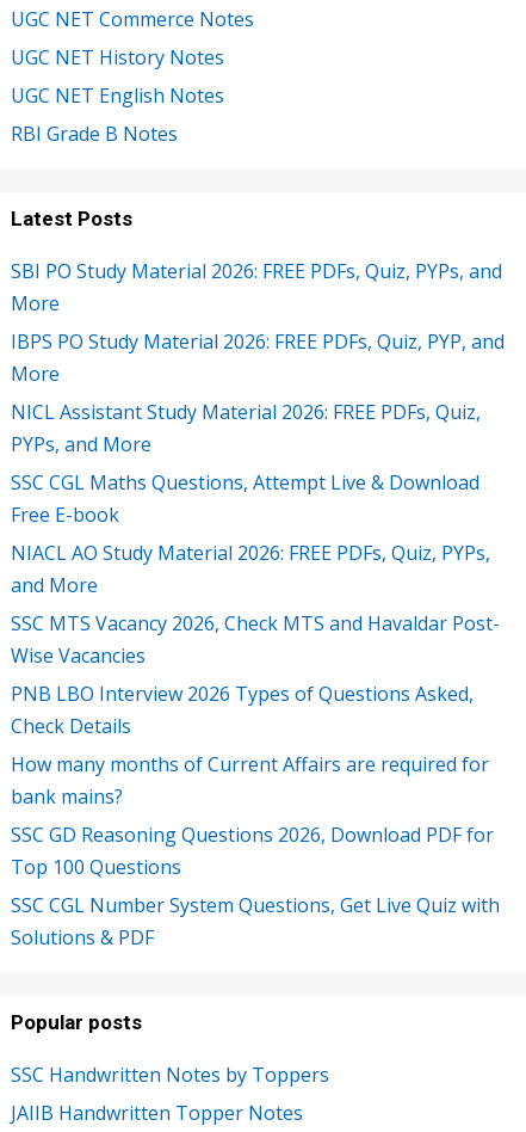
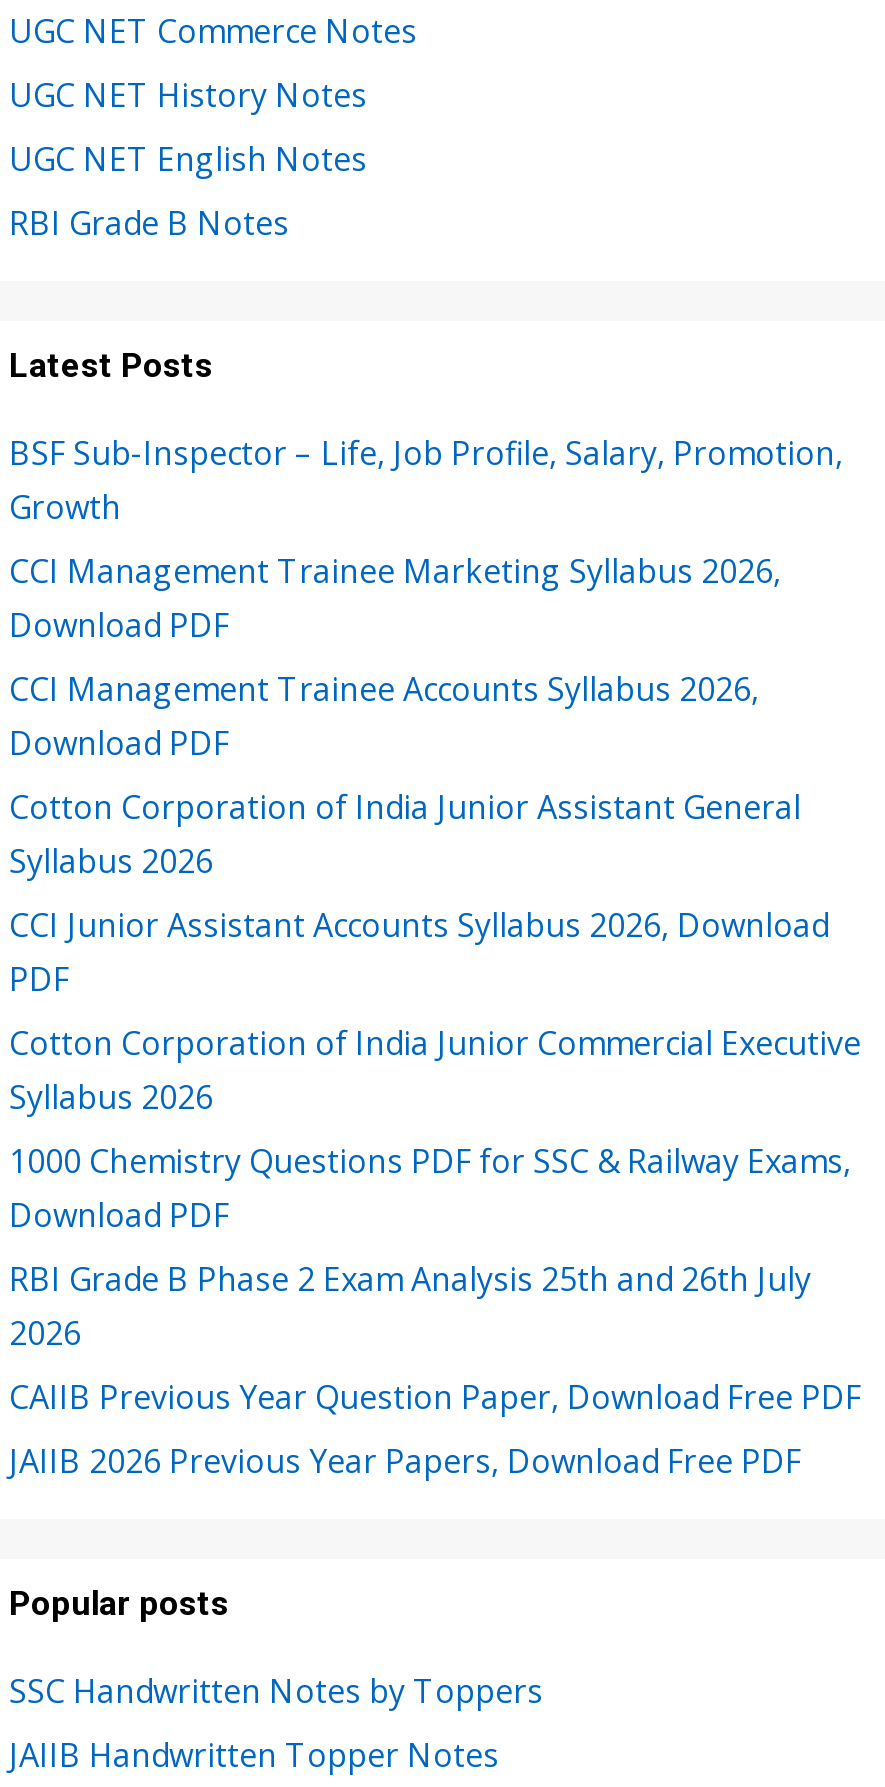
- SBI PO Study Material 2026: FREE PDFs, Quiz, PYPs, and
- More
+ BSF Sub-Inspector – Life, Job Profile, Salary, Promotion,
+ Growth

- IBPS PO Study Material 2026: FREE PDFs, Quiz, PYP, and
- More
+ CCI Management Trainee Marketing Syllabus 2026,
+ Download PDF

- NICL Assistant Study Material 2026: FREE PDFs, Quiz,
- PYPs, and More
+ CCI Management Trainee Accounts Syllabus 2026,
+ Download PDF

- SSC CGL Maths Questions, Attempt Live & Download
- Free E-book
+ Cotton Corporation of India Junior Assistant General
+ Syllabus 2026

- NIACL AO Study Material 2026: FREE PDFs, Quiz, PYPs,
- and More
+ CCI Junior Assistant Accounts Syllabus 2026, Download
+ PDF

- SSC MTS Vacancy 2026, Check MTS and Havaldar Post-
- Wise Vacancies
+ Cotton Corporation of India Junior Commercial Executive
+ Syllabus 2026

- PNB LBO Interview 2026 Types of Questions Asked,
- Check Details
+ 1000 Chemistry Questions PDF for SSC & Railway Exams,
+ Download PDF

- How many months of Current Affairs are required for
- bank mains?
+ RBI Grade B Phase 2 Exam Analysis 25th and 26th July
+ 2026

- SSC GD Reasoning Questions 2026, Download PDF for
- Top 100 Questions
+ CAIIB Previous Year Question Paper, Download Free PDF

- SSC CGL Number System Questions, Get Live Quiz with
- Solutions & PDF
+ JAIIB 2026 Previous Year Papers, Download Free PDF
